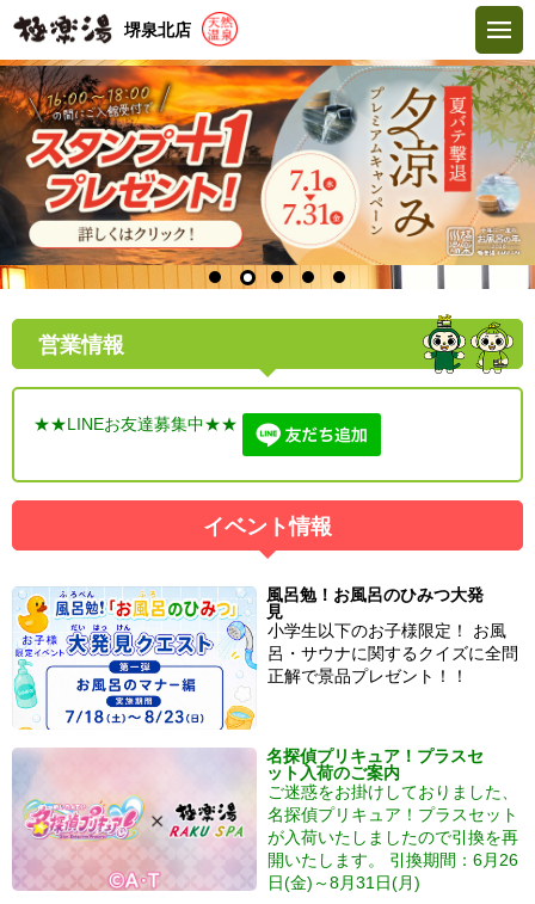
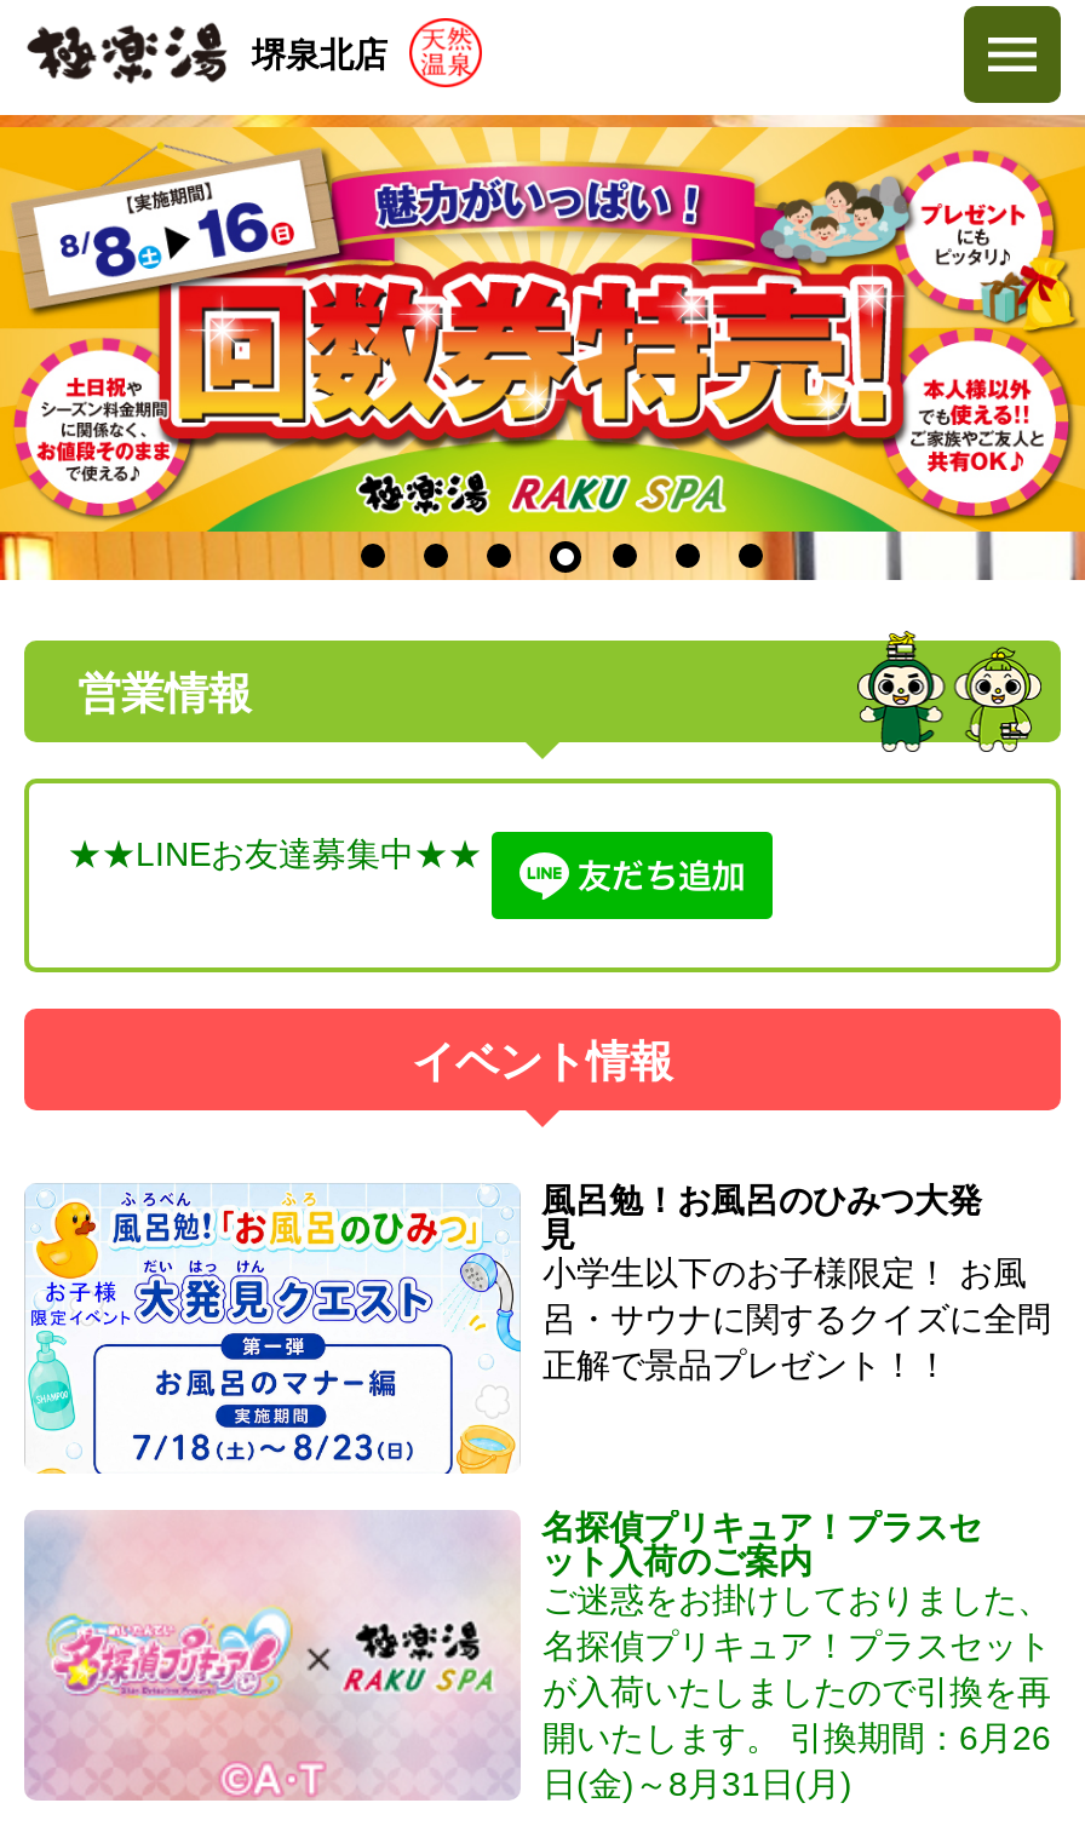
- [image]
+ [image]
